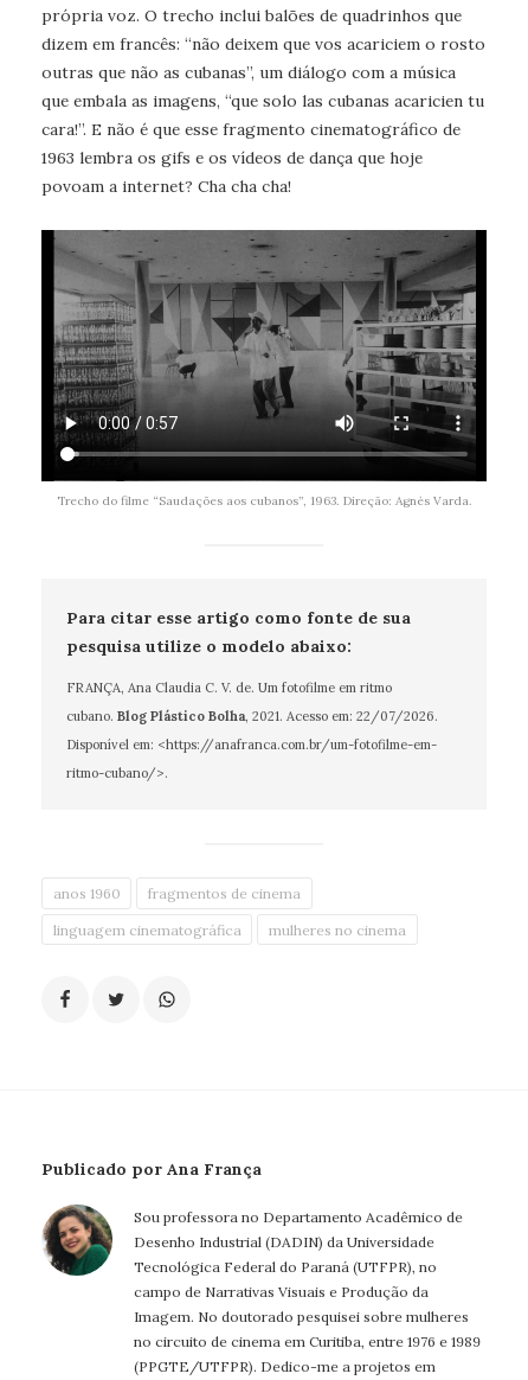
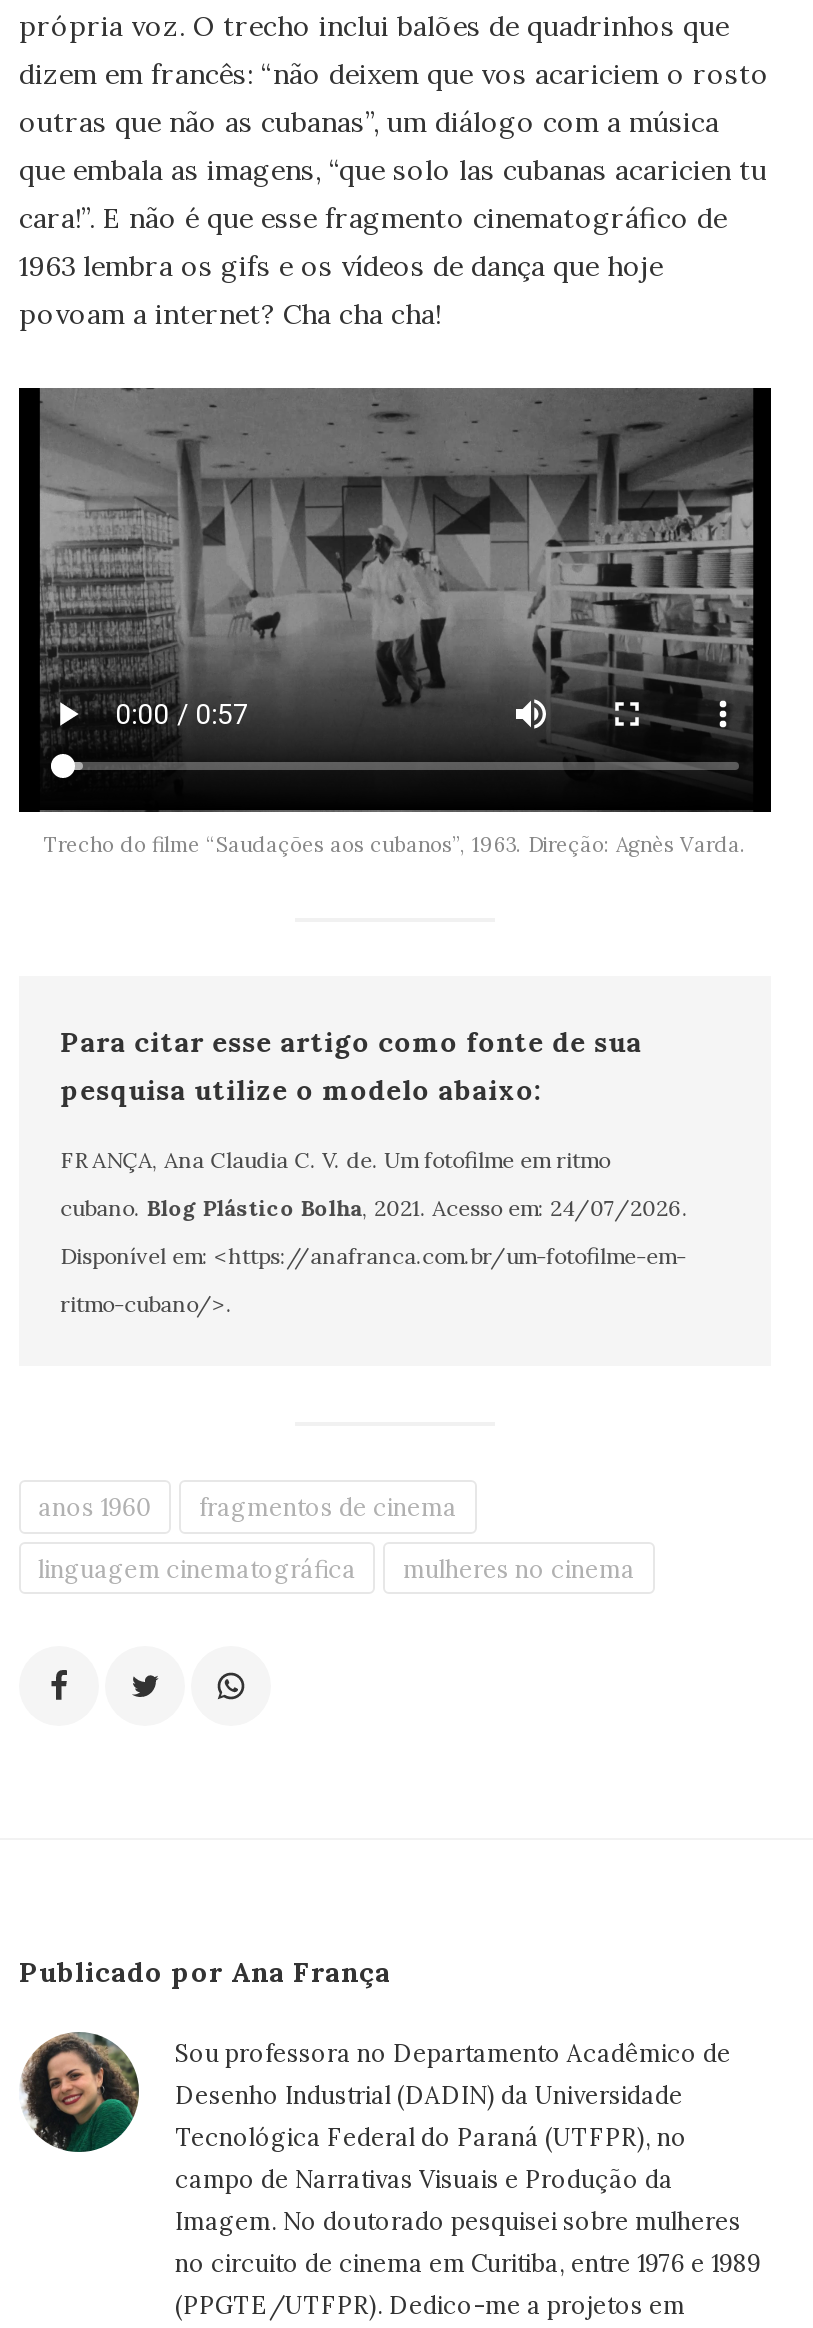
- cubano. Blog Plástico Bolha, 2021. Acesso em: 22/07/2026.
+ cubano. Blog Plástico Bolha, 2021. Acesso em: 24/07/2026.
